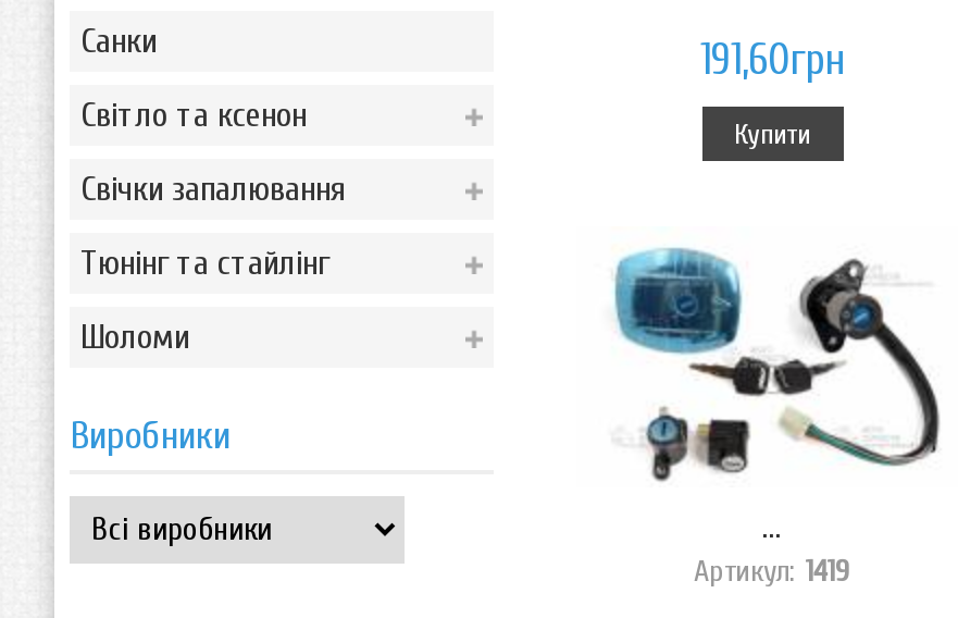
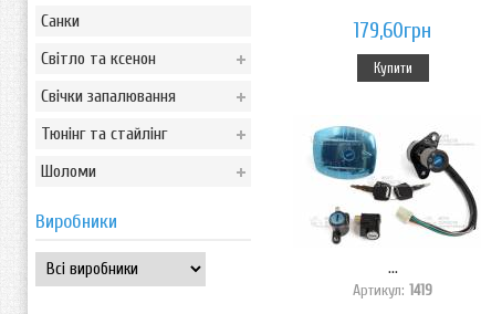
- 191,60грн
+ 179,60грн
